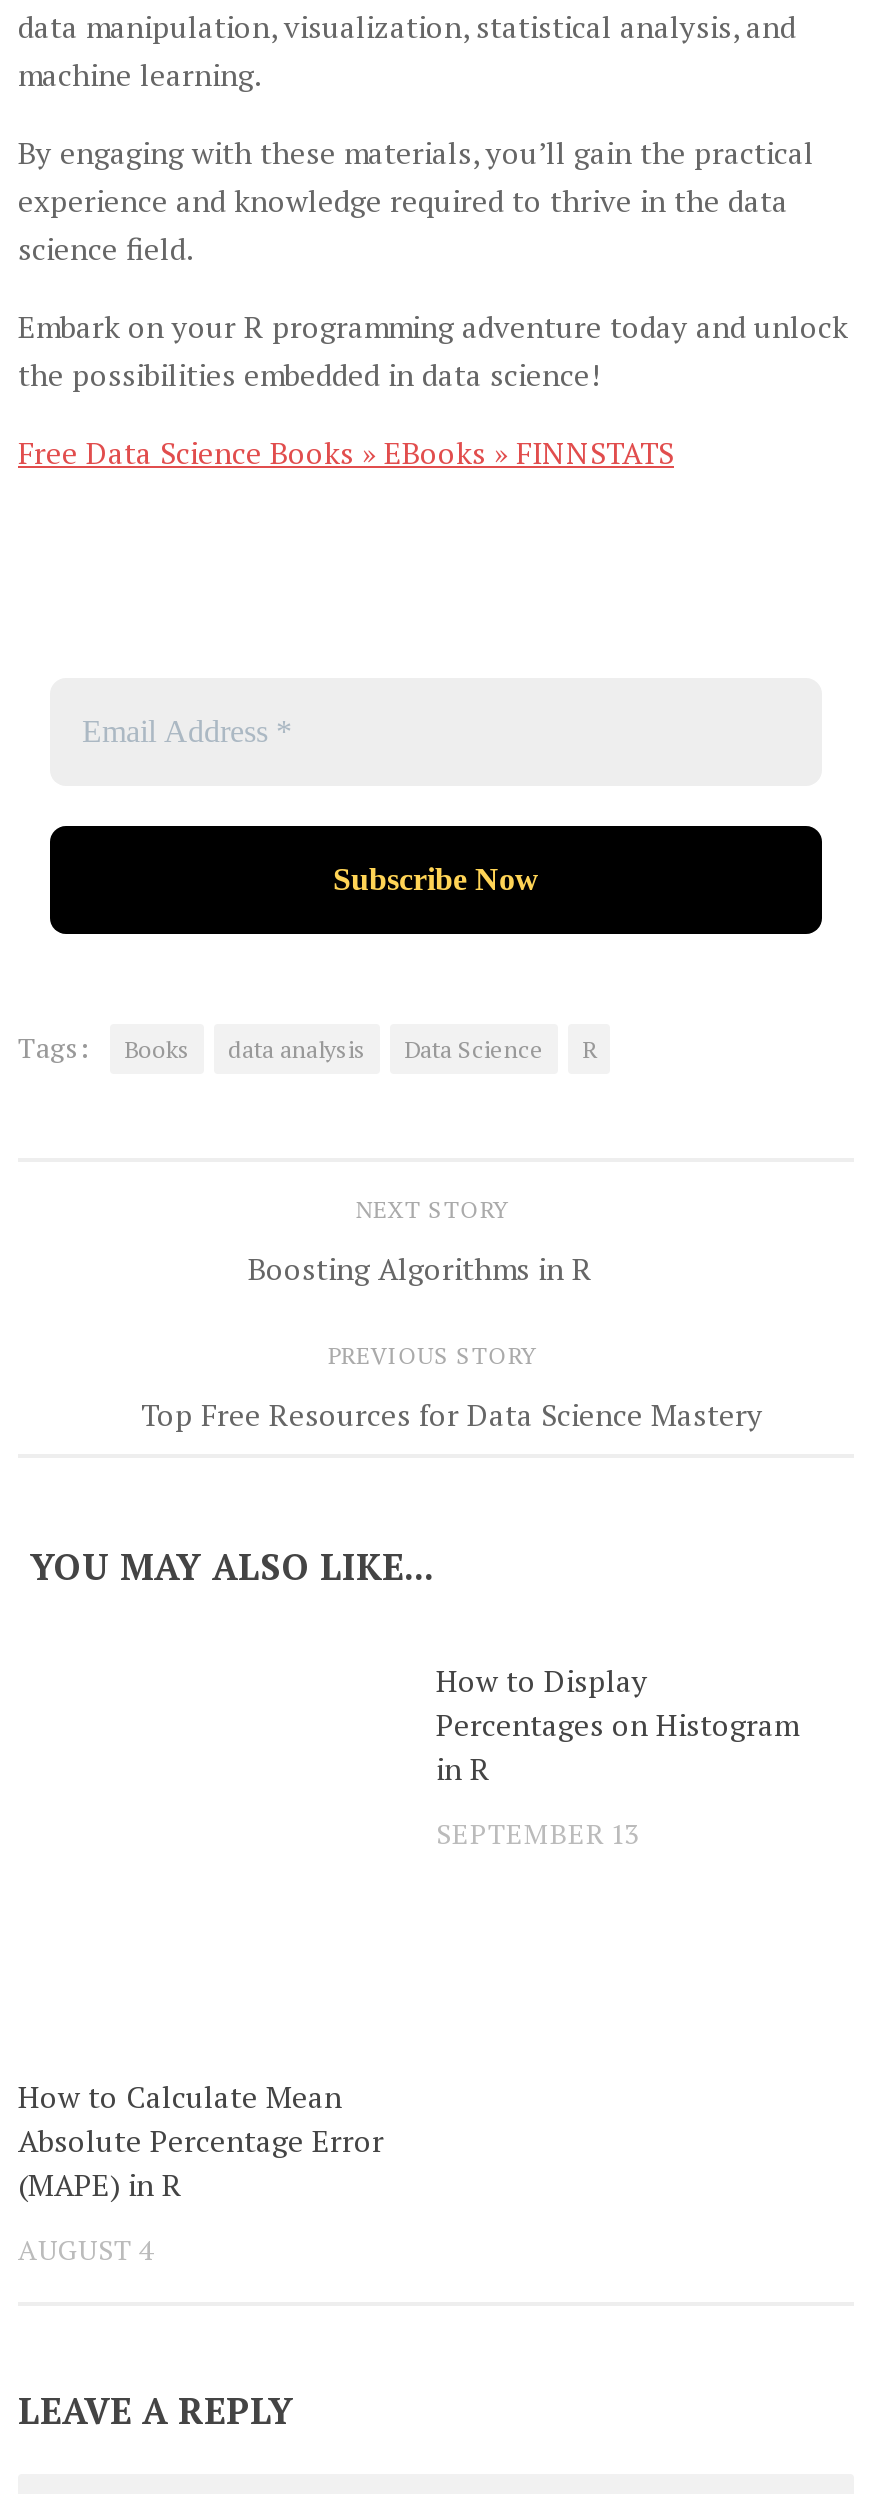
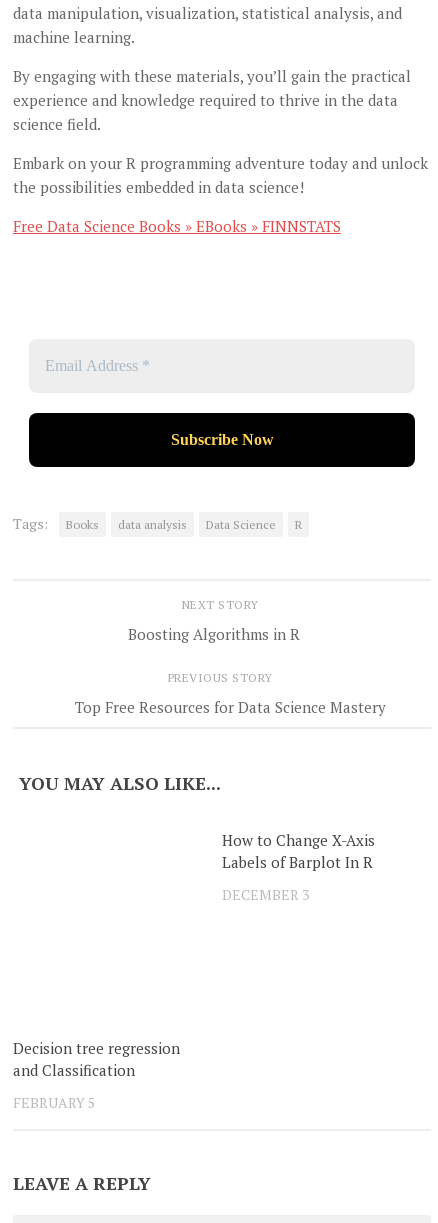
- How to Display
- Percentages on Histogram
- in R
+ How to Change X-Axis
+ Labels of Barplot In R

- SEPTEMBER 13
+ DECEMBER 3

- How to Calculate Mean
- Absolute Percentage Error
- (MAPE) in R
+ Decision tree regression
+ and Classification

- AUGUST 4
+ FEBRUARY 5
